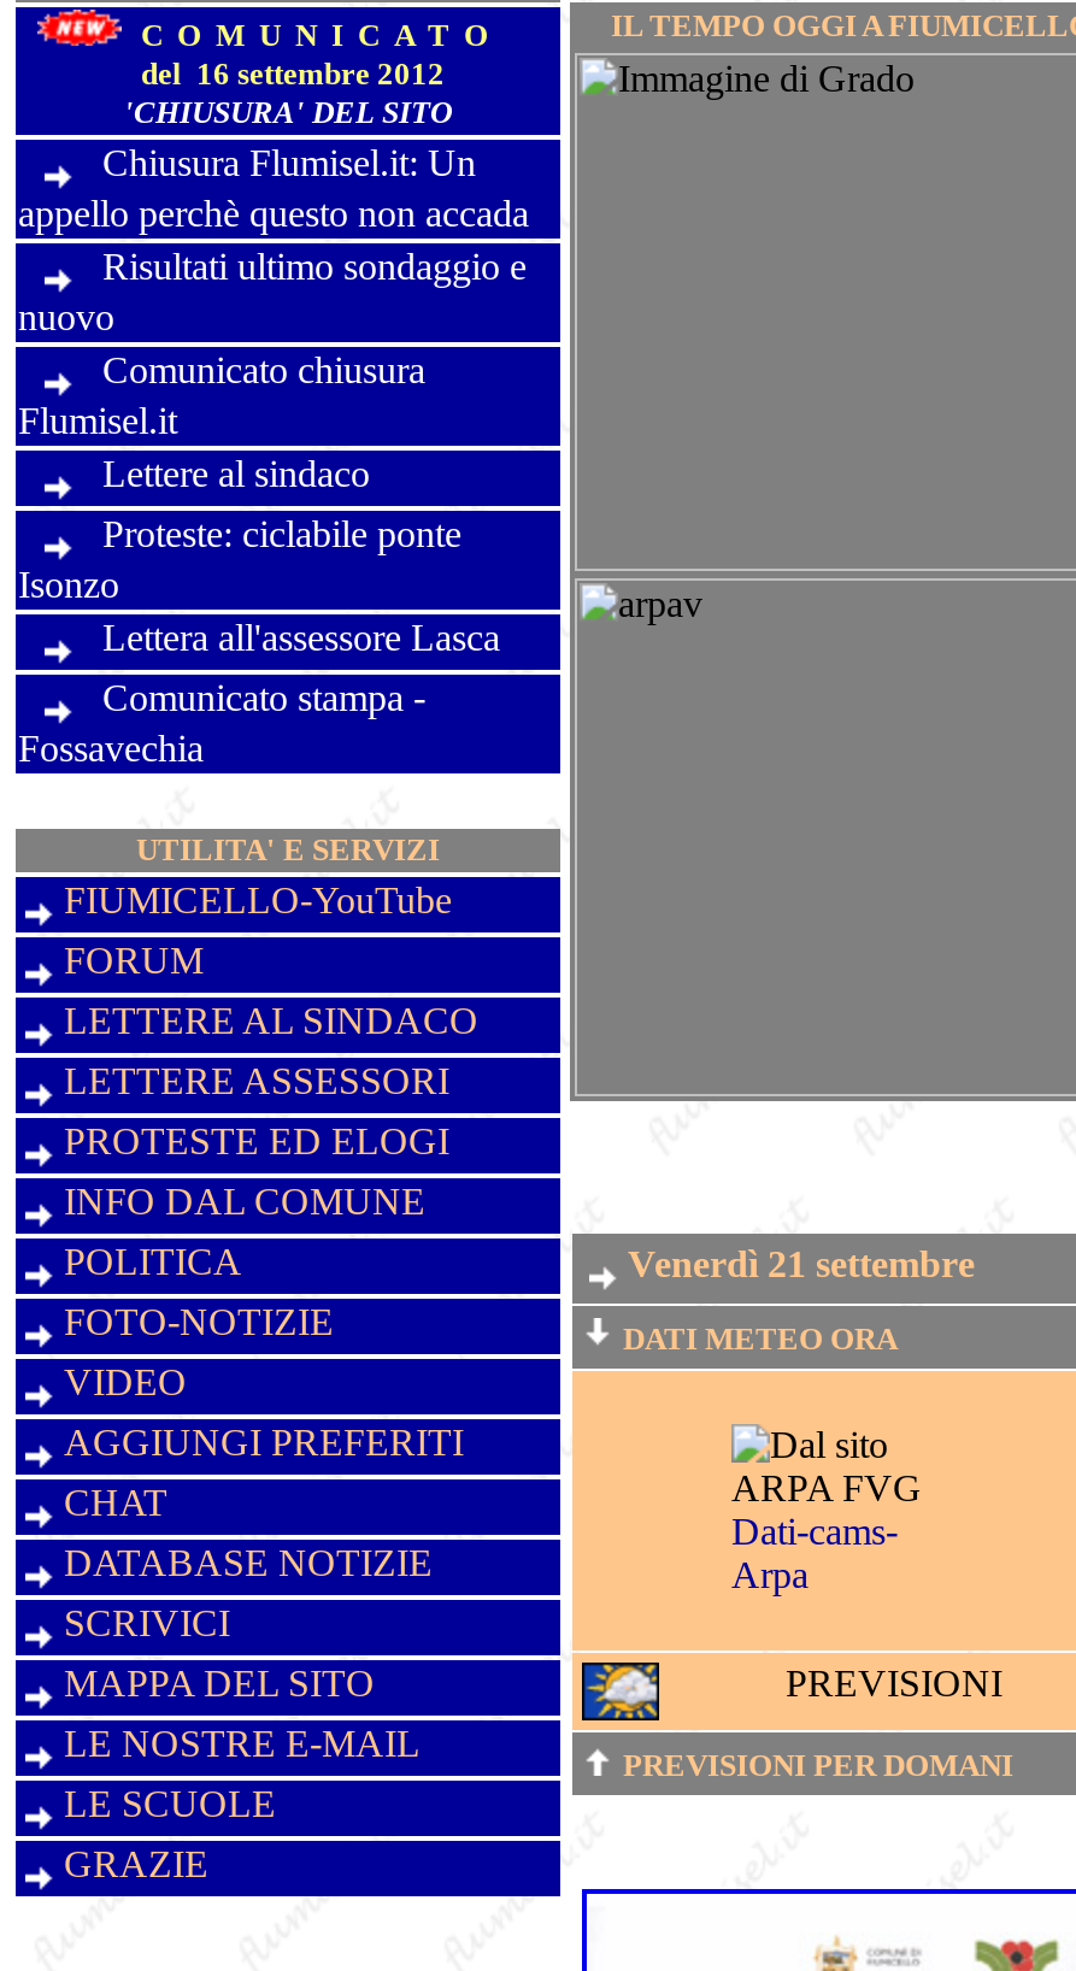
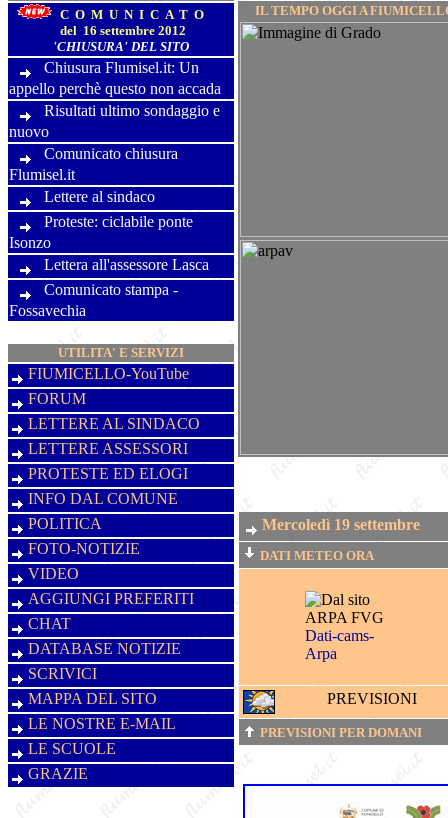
- Venerdì 21 settembre
+ Mercoledì 19 settembre
